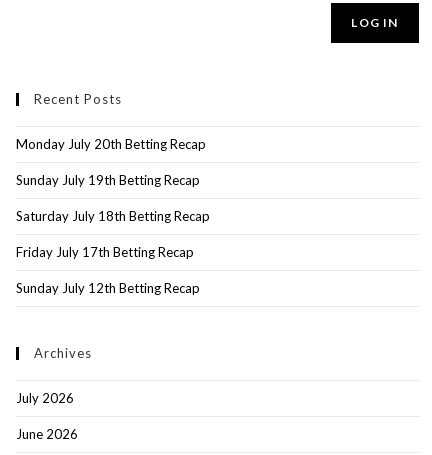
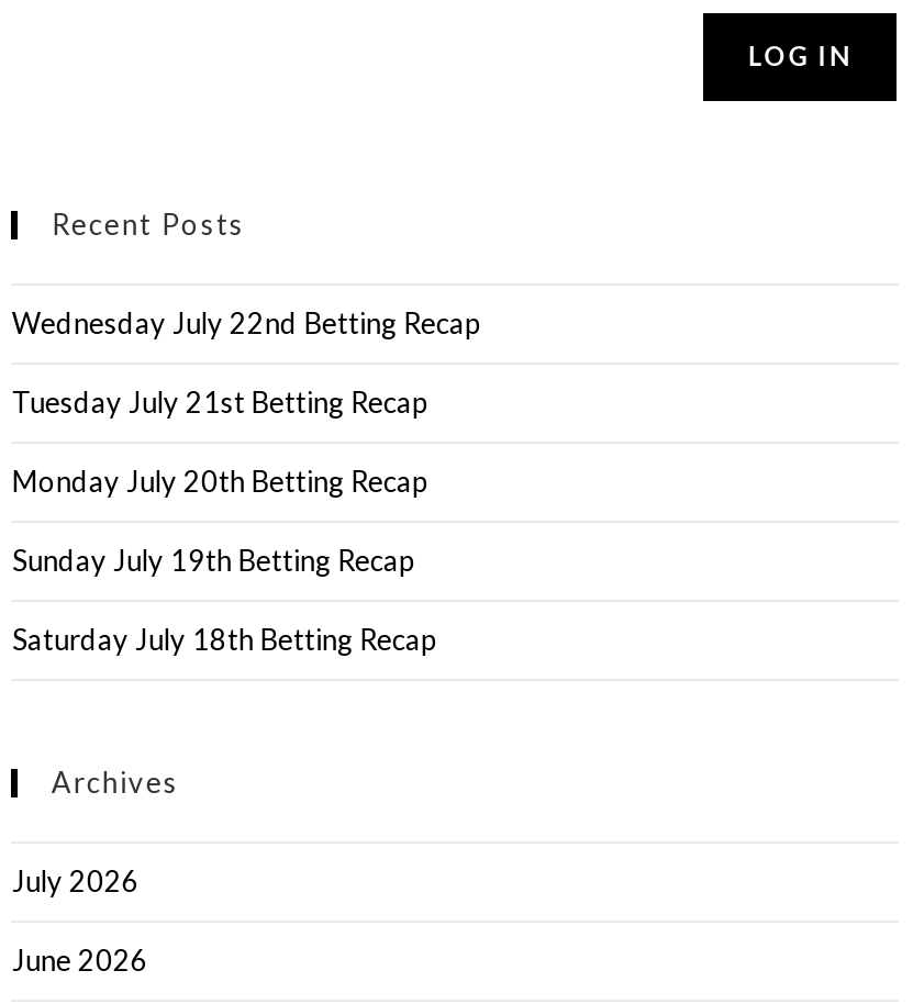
+ Wednesday July 22nd Betting Recap
+ Tuesday July 21st Betting Recap

moved down: Monday July 20th Betting Recap | Sunday July 19th Betting Recap | Saturday July 18th Betting Recap

- Friday July 17th Betting Recap
- Sunday July 12th Betting Recap
